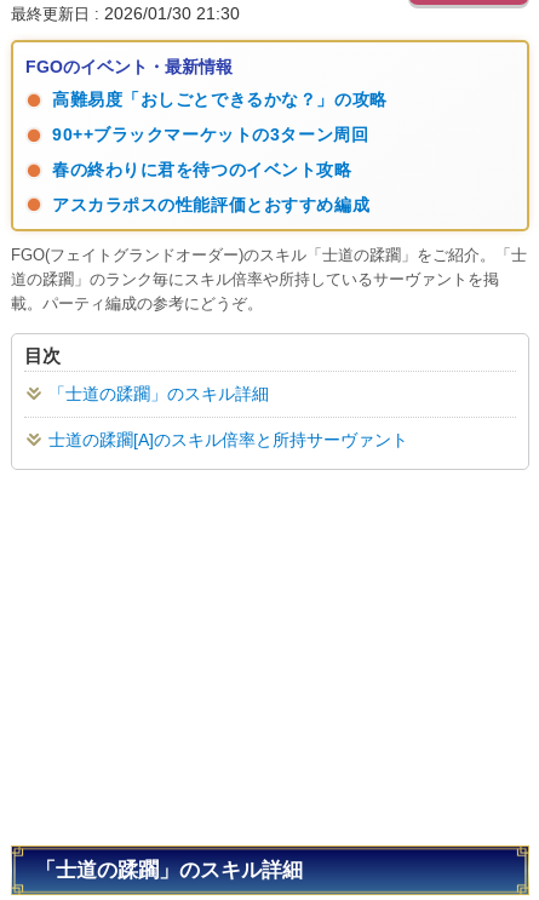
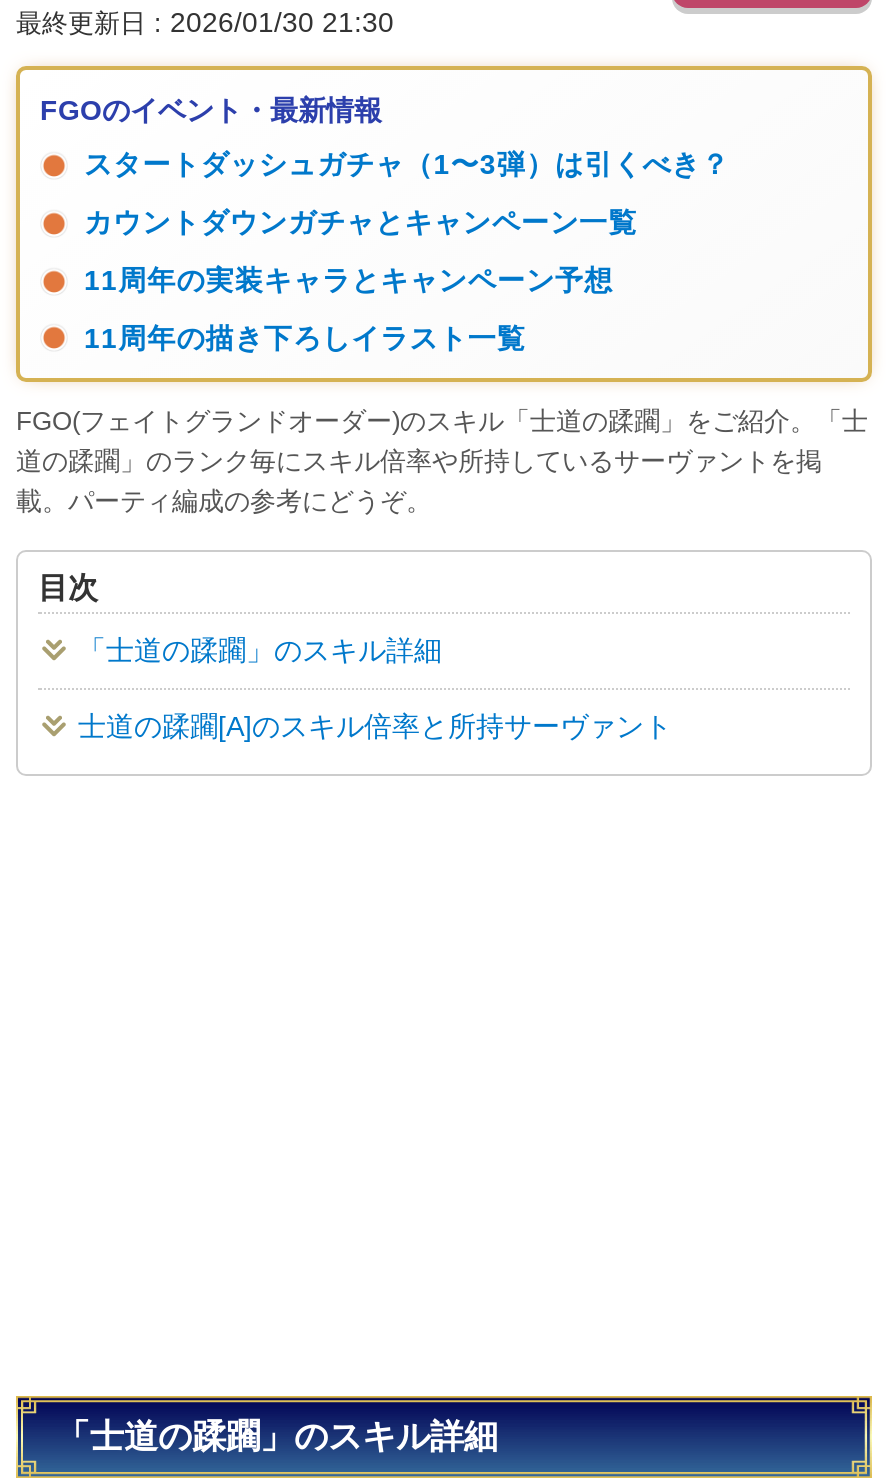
- 高難易度「おしごとできるかな？」の攻略
+ スタートダッシュガチャ（1〜3弾）は引くべき？

- 90++ブラックマーケットの3ターン周回
+ カウントダウンガチャとキャンペーン一覧

- 春の終わりに君を待つのイベント攻略
+ 11周年の実装キャラとキャンペーン予想

- アスカラポスの性能評価とおすすめ編成
+ 11周年の描き下ろしイラスト一覧
